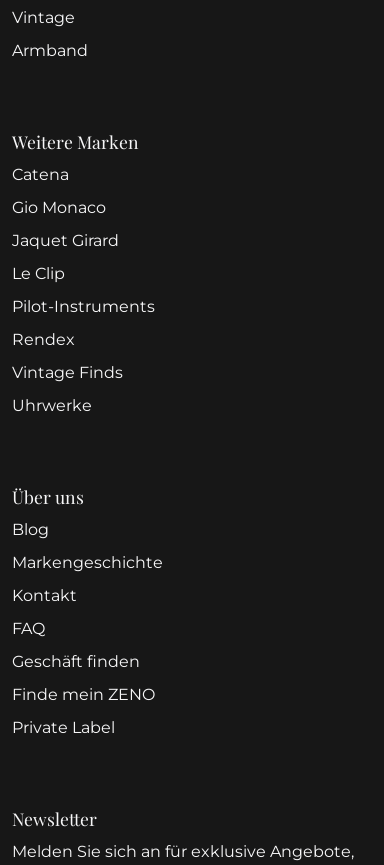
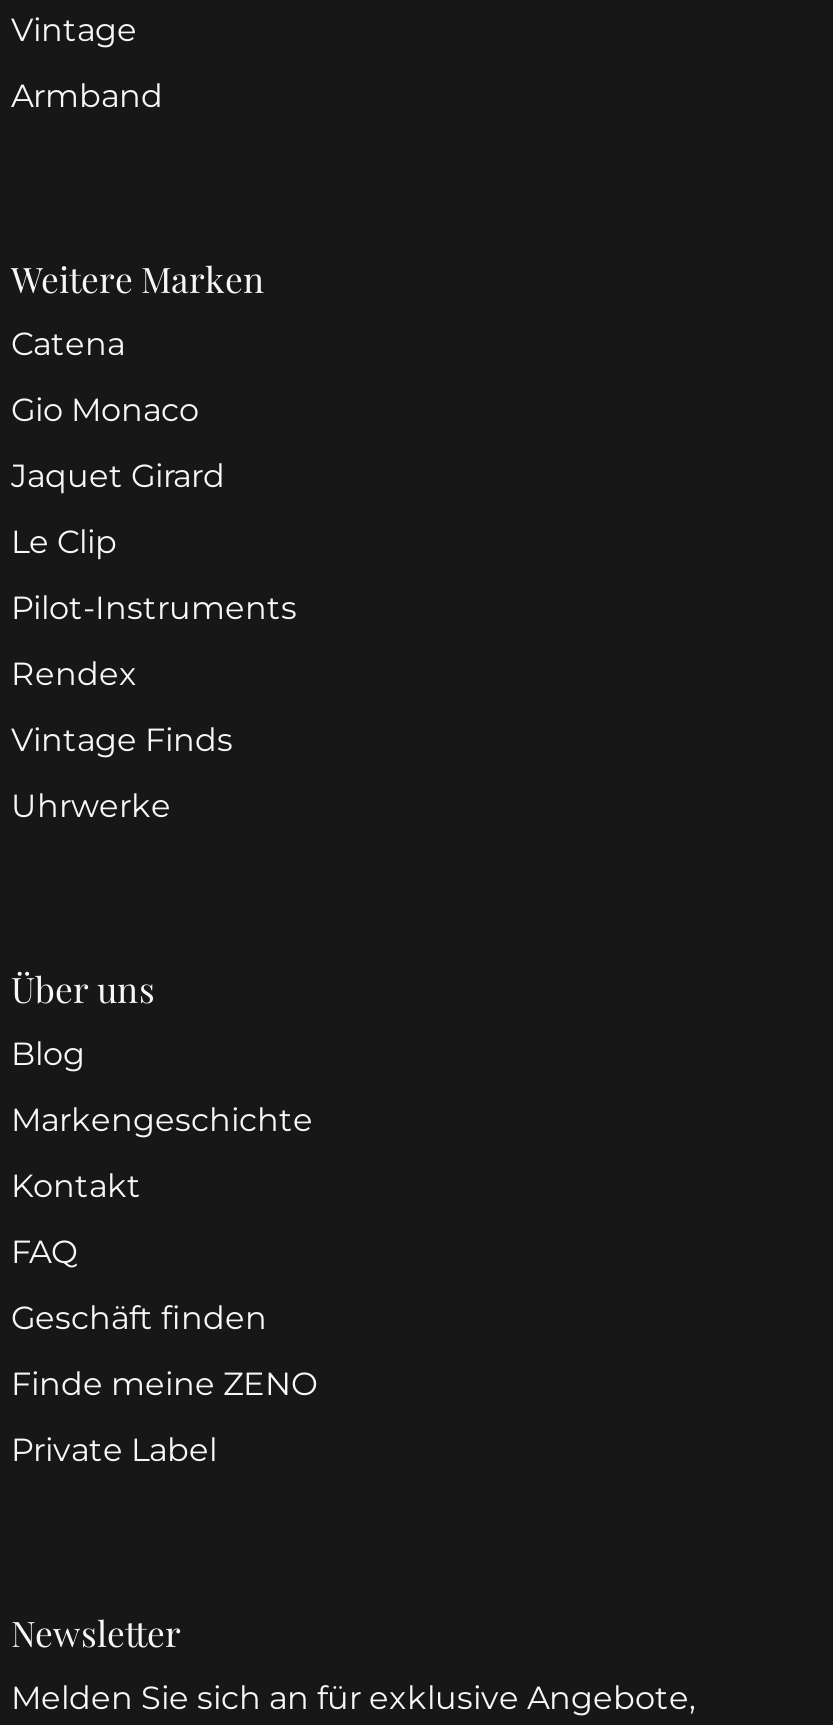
- Finde mein ZENO
+ Finde meine ZENO
